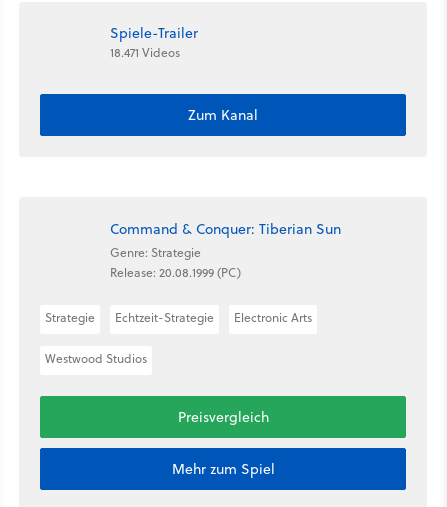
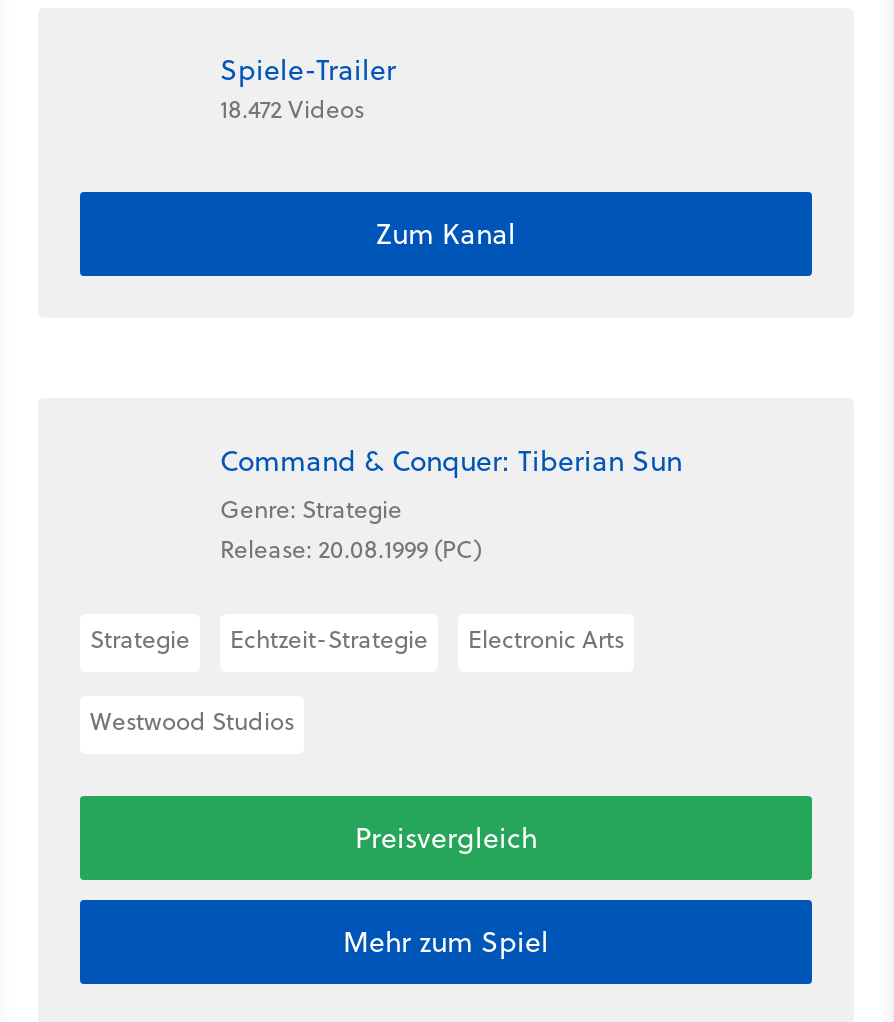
- 18.471 Videos
+ 18.472 Videos
